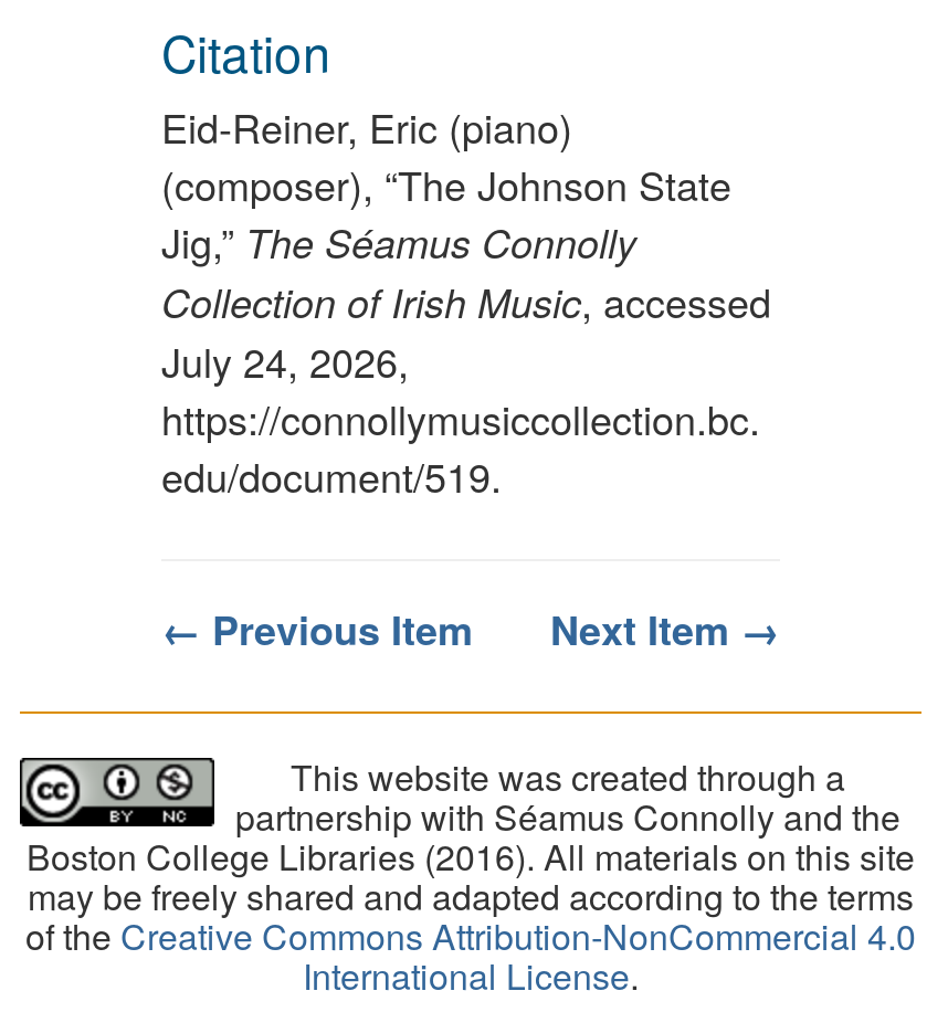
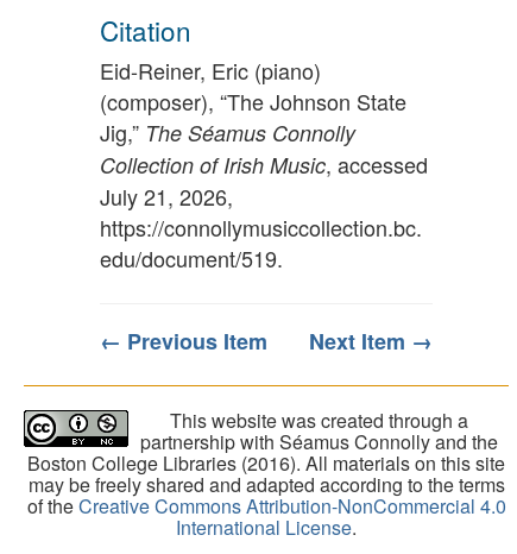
- July 24, 2026,
+ July 21, 2026,
